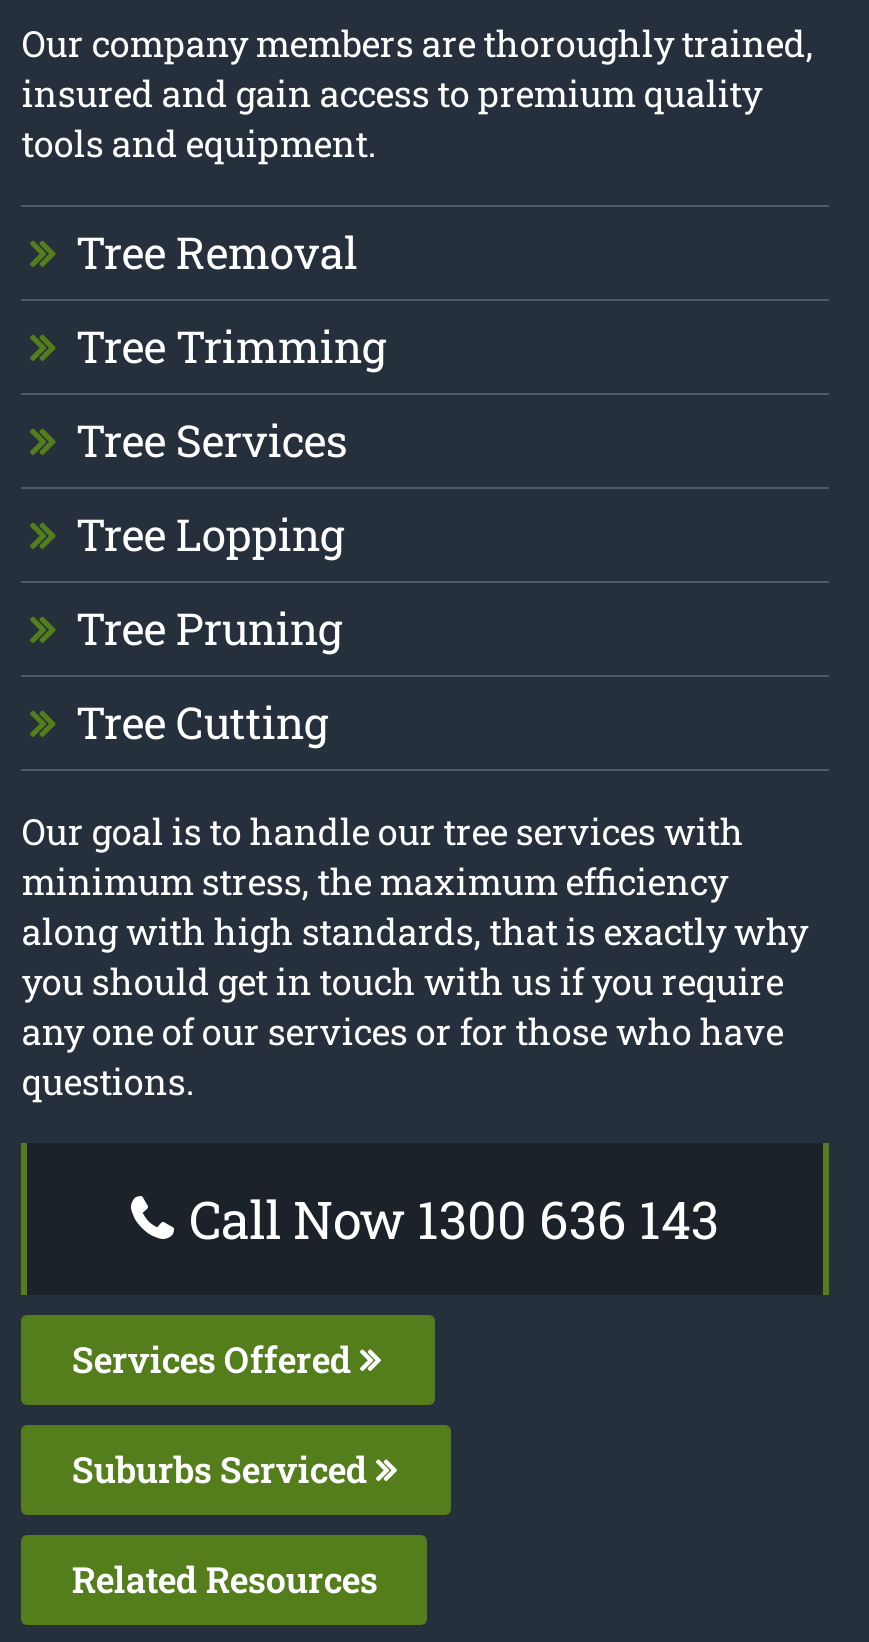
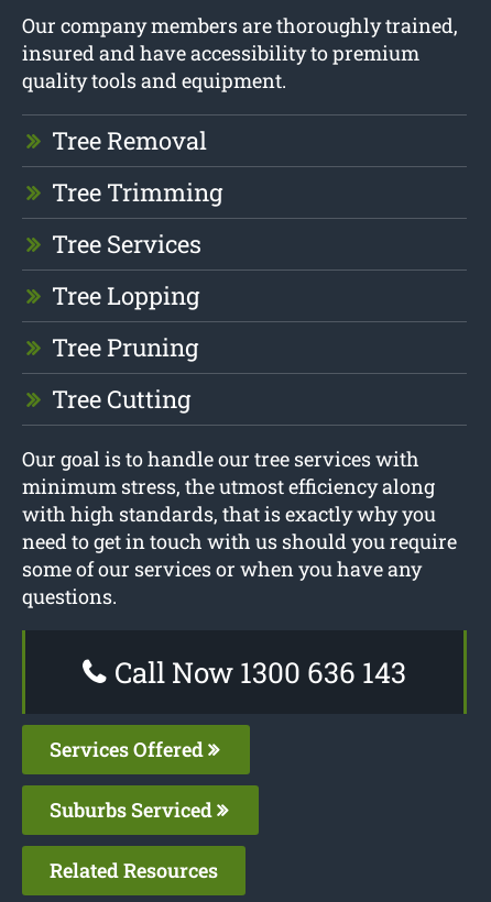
- insured and gain access to premium quality
- tools and equipment.
+ insured and have accessibility to premium
+ quality tools and equipment.

- minimum stress, the maximum efficiency
- along with high standards, that is exactly why
- you should get in touch with us if you require
- any one of our services or for those who have
+ minimum stress, the utmost efficiency along
+ with high standards, that is exactly why you
+ need to get in touch with us should you require
+ some of our services or when you have any
